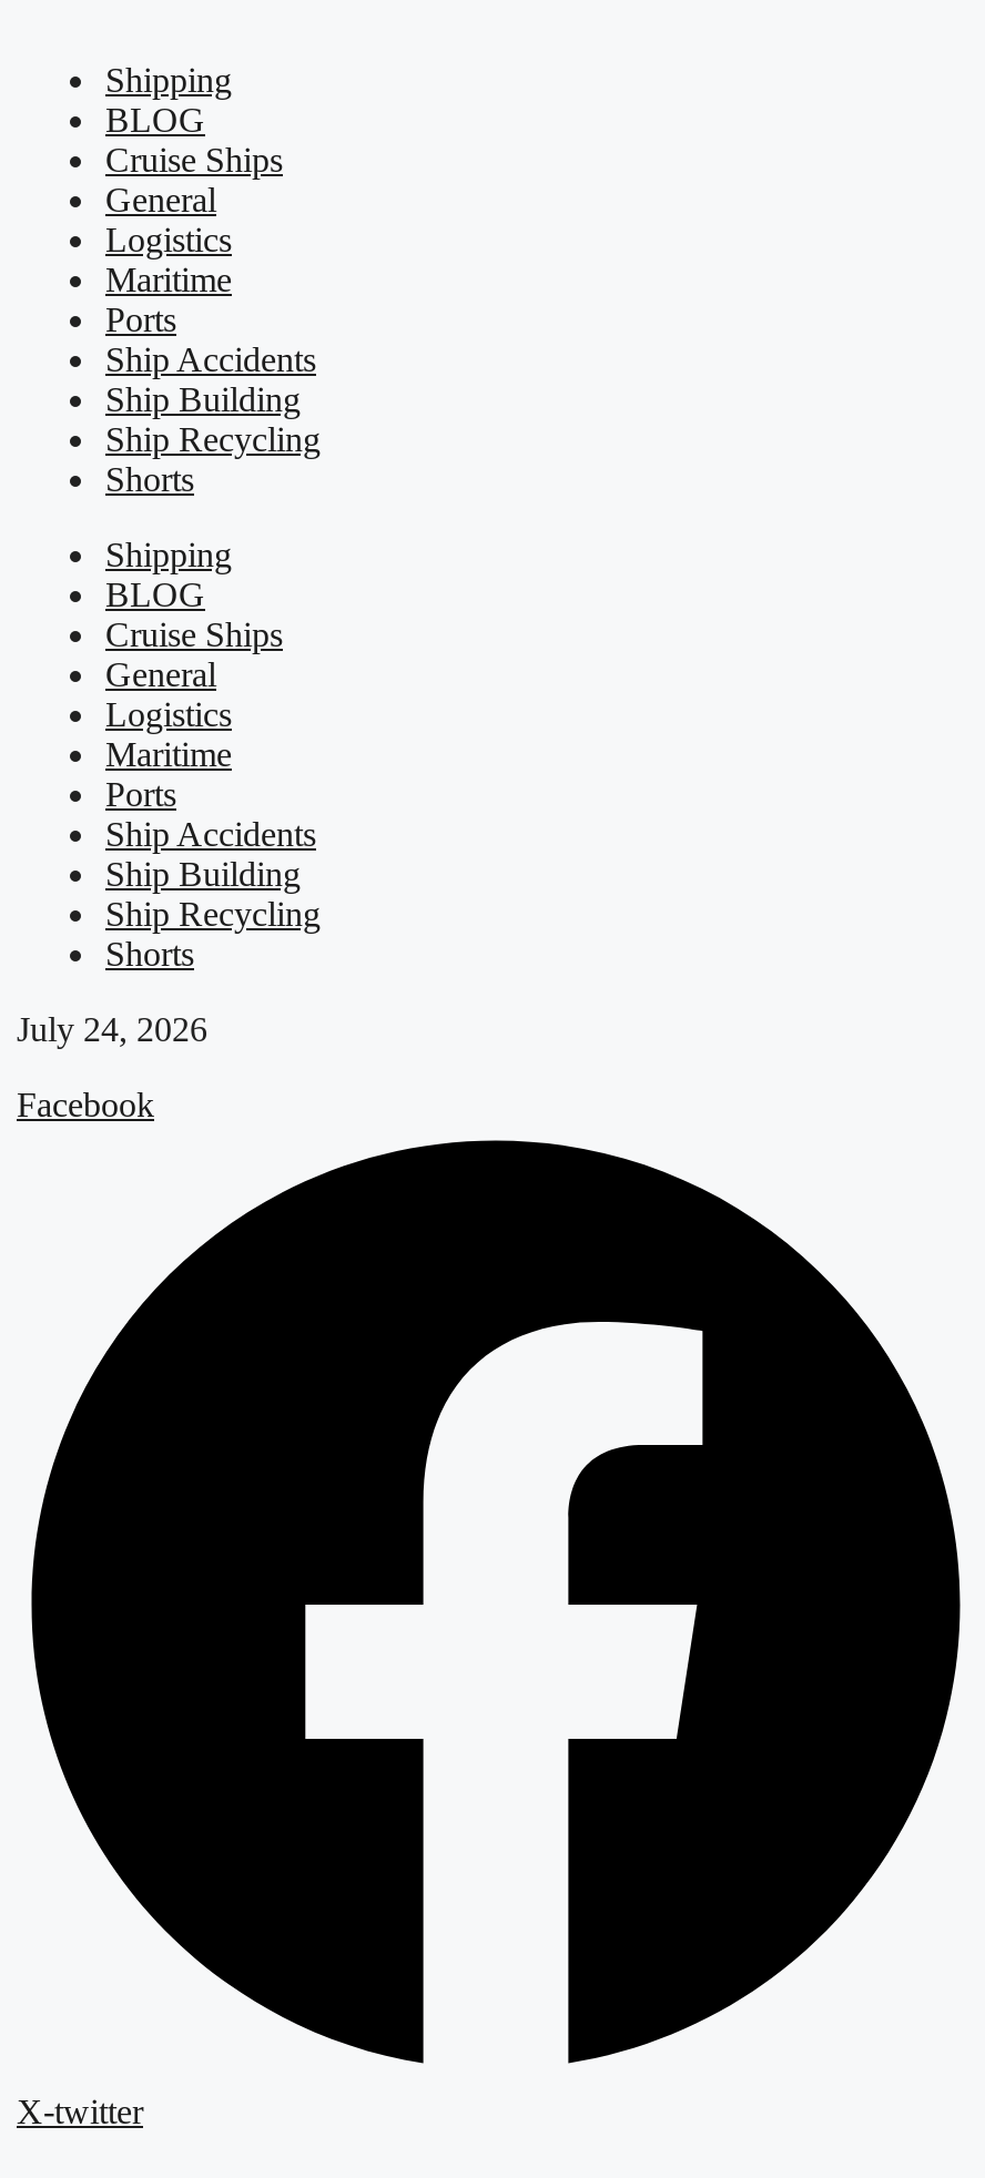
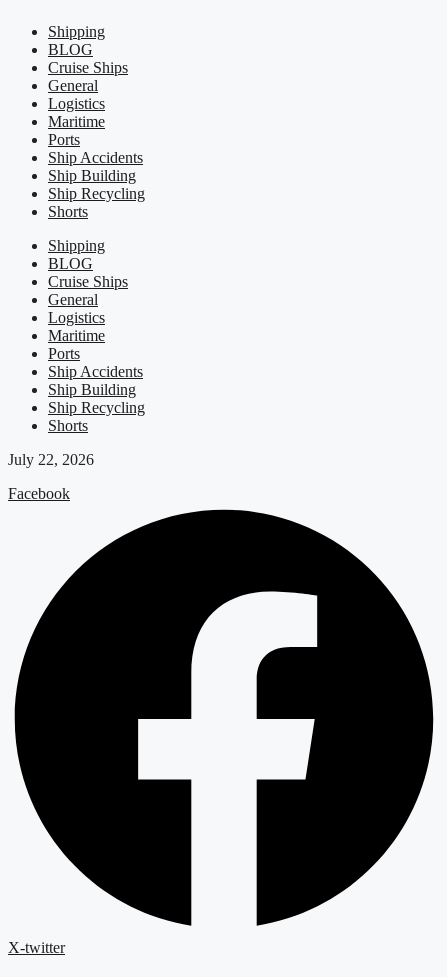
- July 24, 2026
+ July 22, 2026
